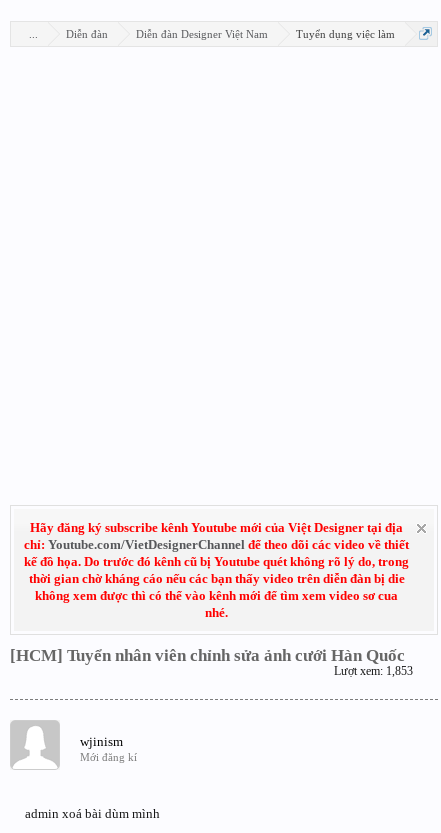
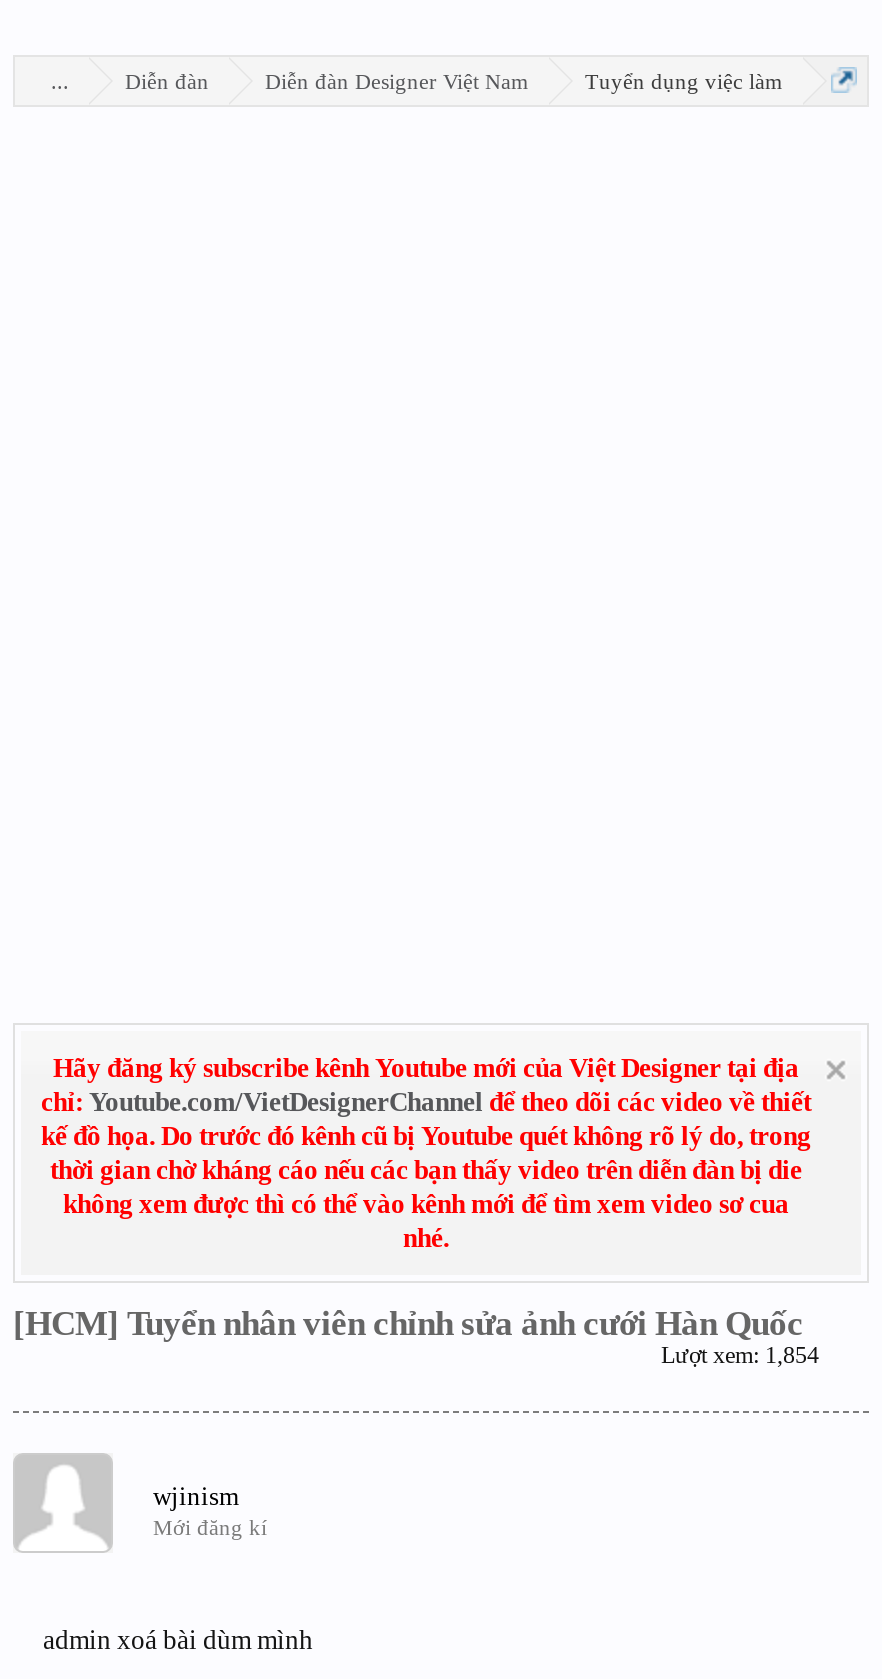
- Lượt xem: 1,853
+ Lượt xem: 1,854
